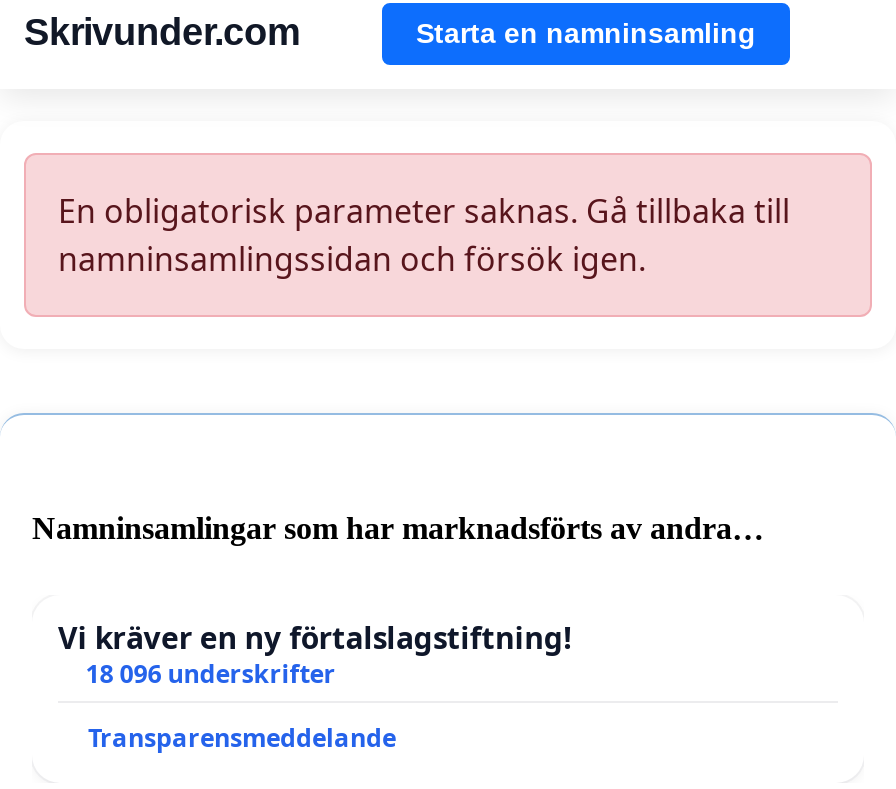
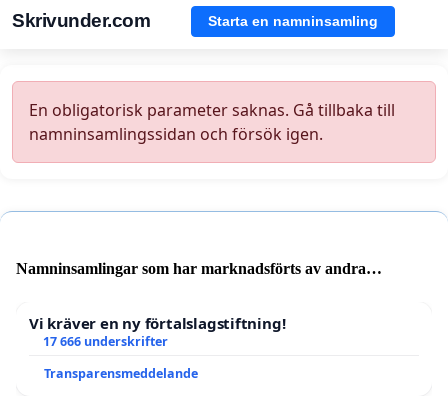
- 18 096 underskrifter
+ 17 666 underskrifter
